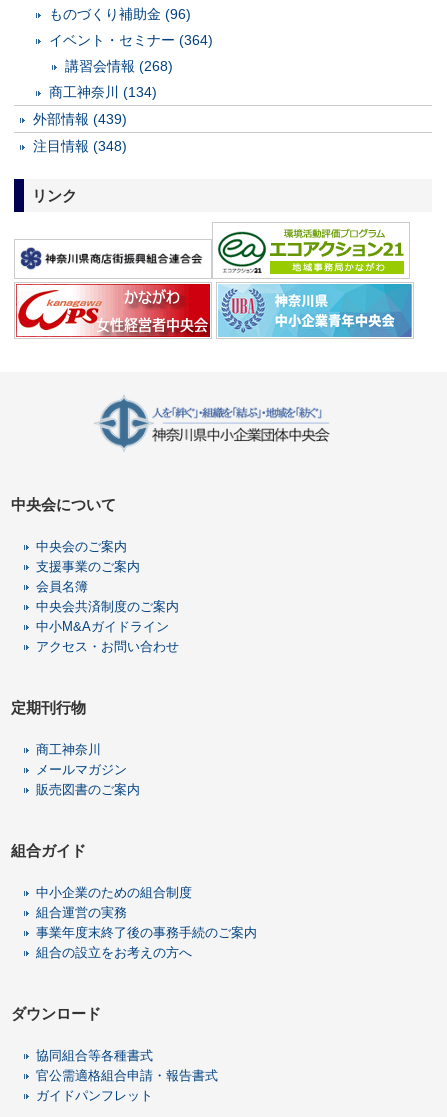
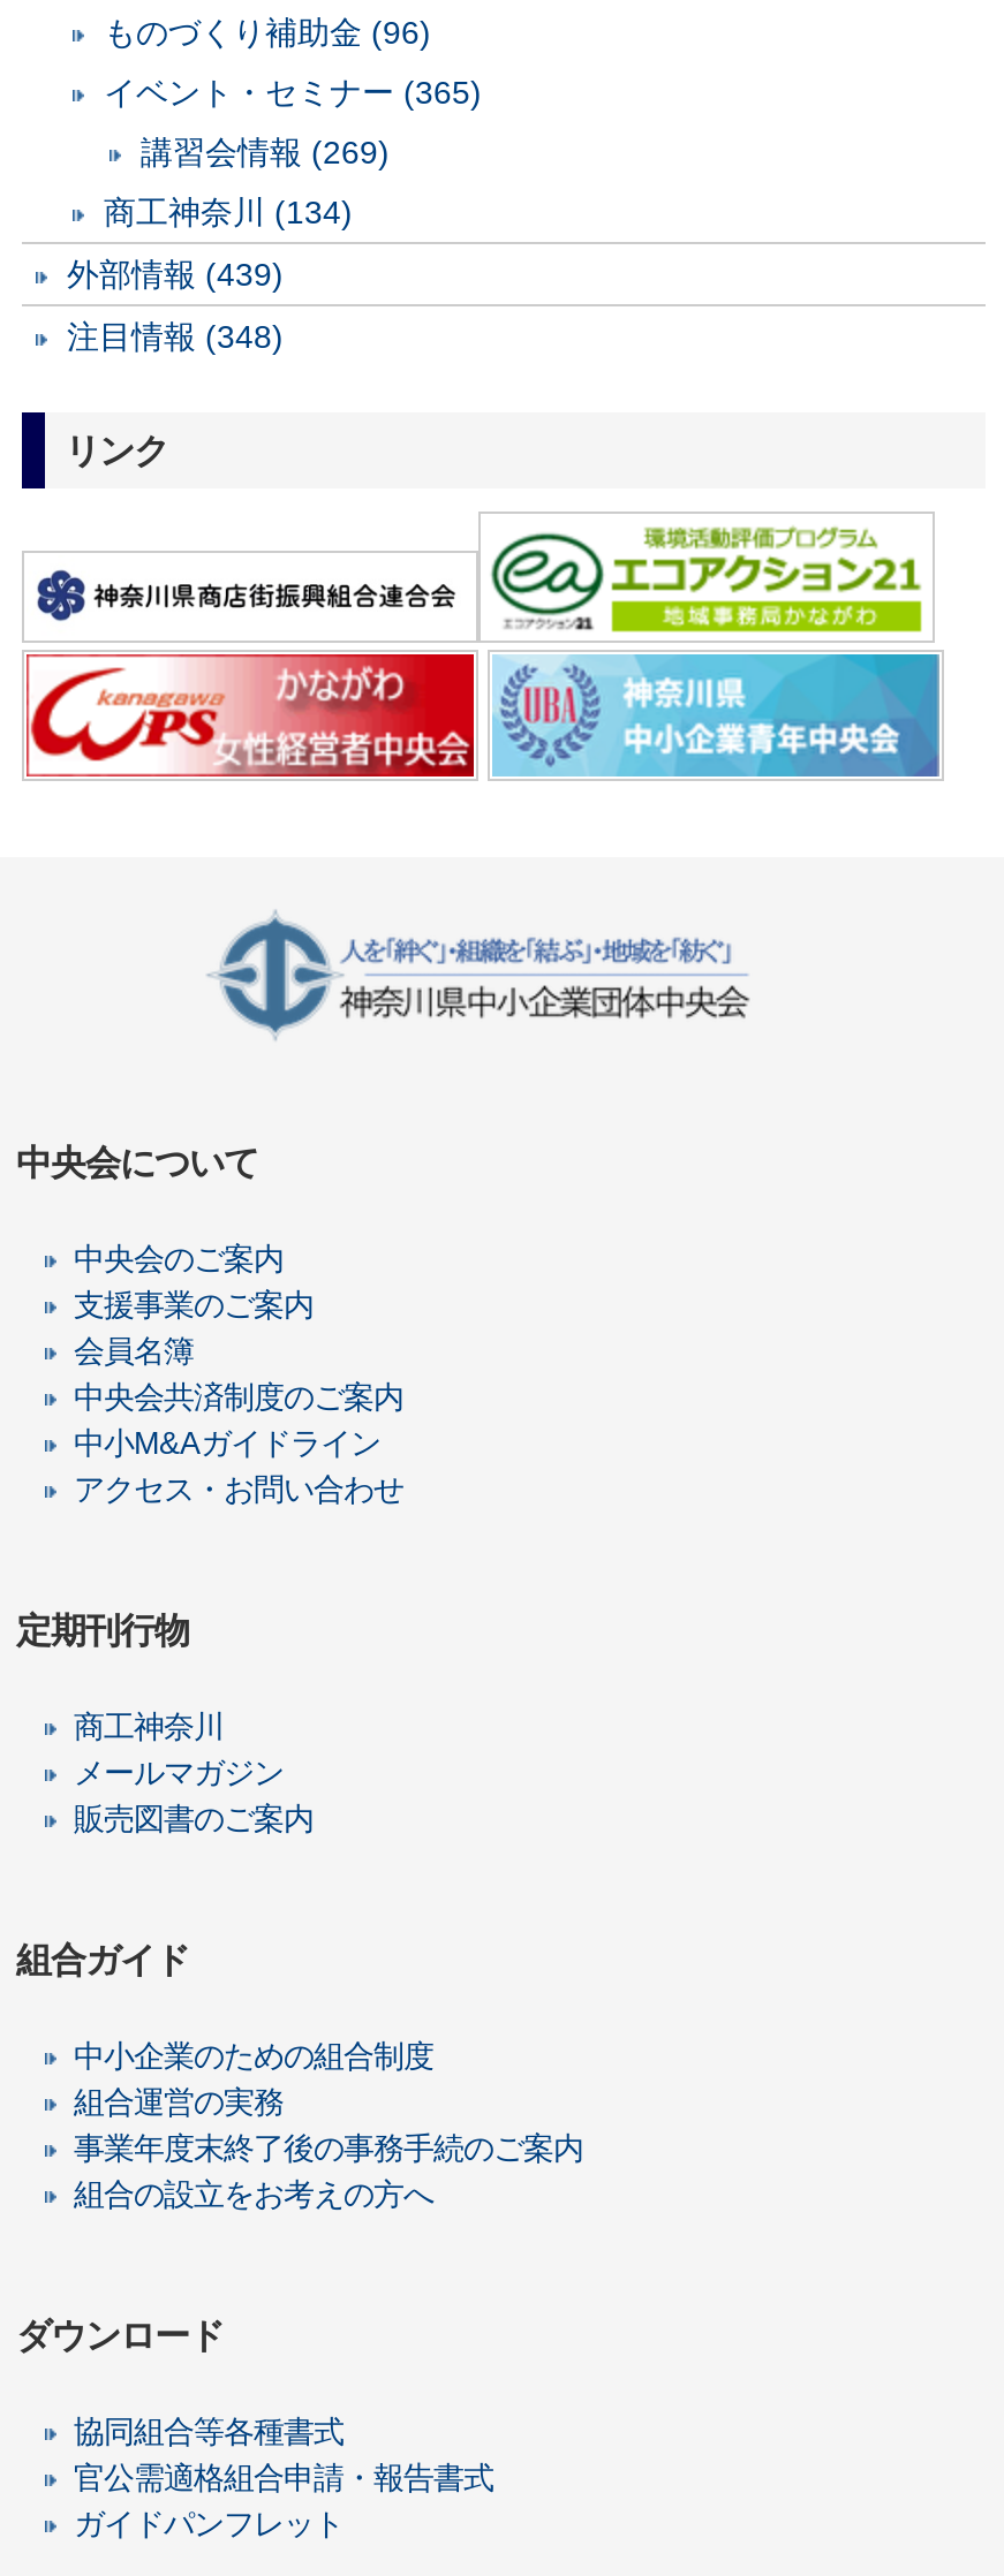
- イベント・セミナー (364)
+ イベント・セミナー (365)

- 講習会情報 (268)
+ 講習会情報 (269)
